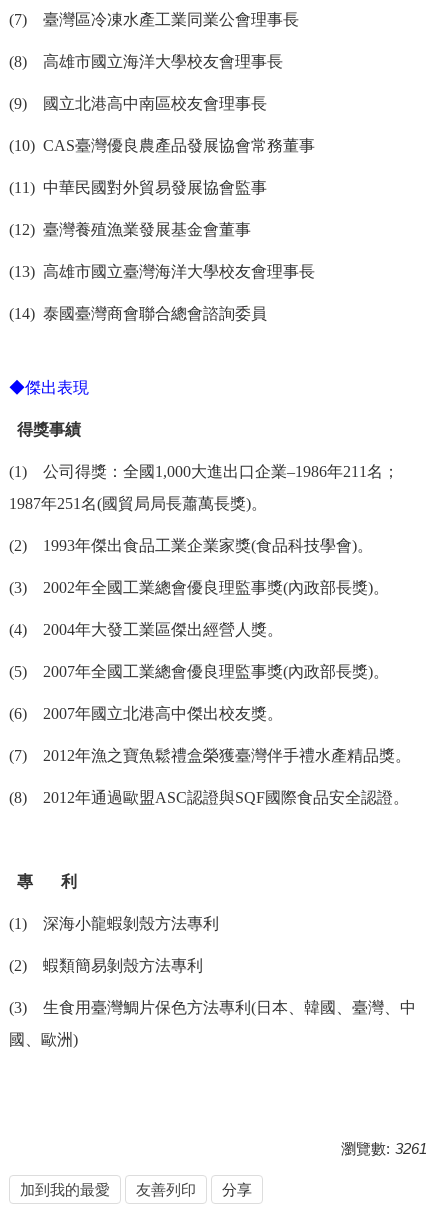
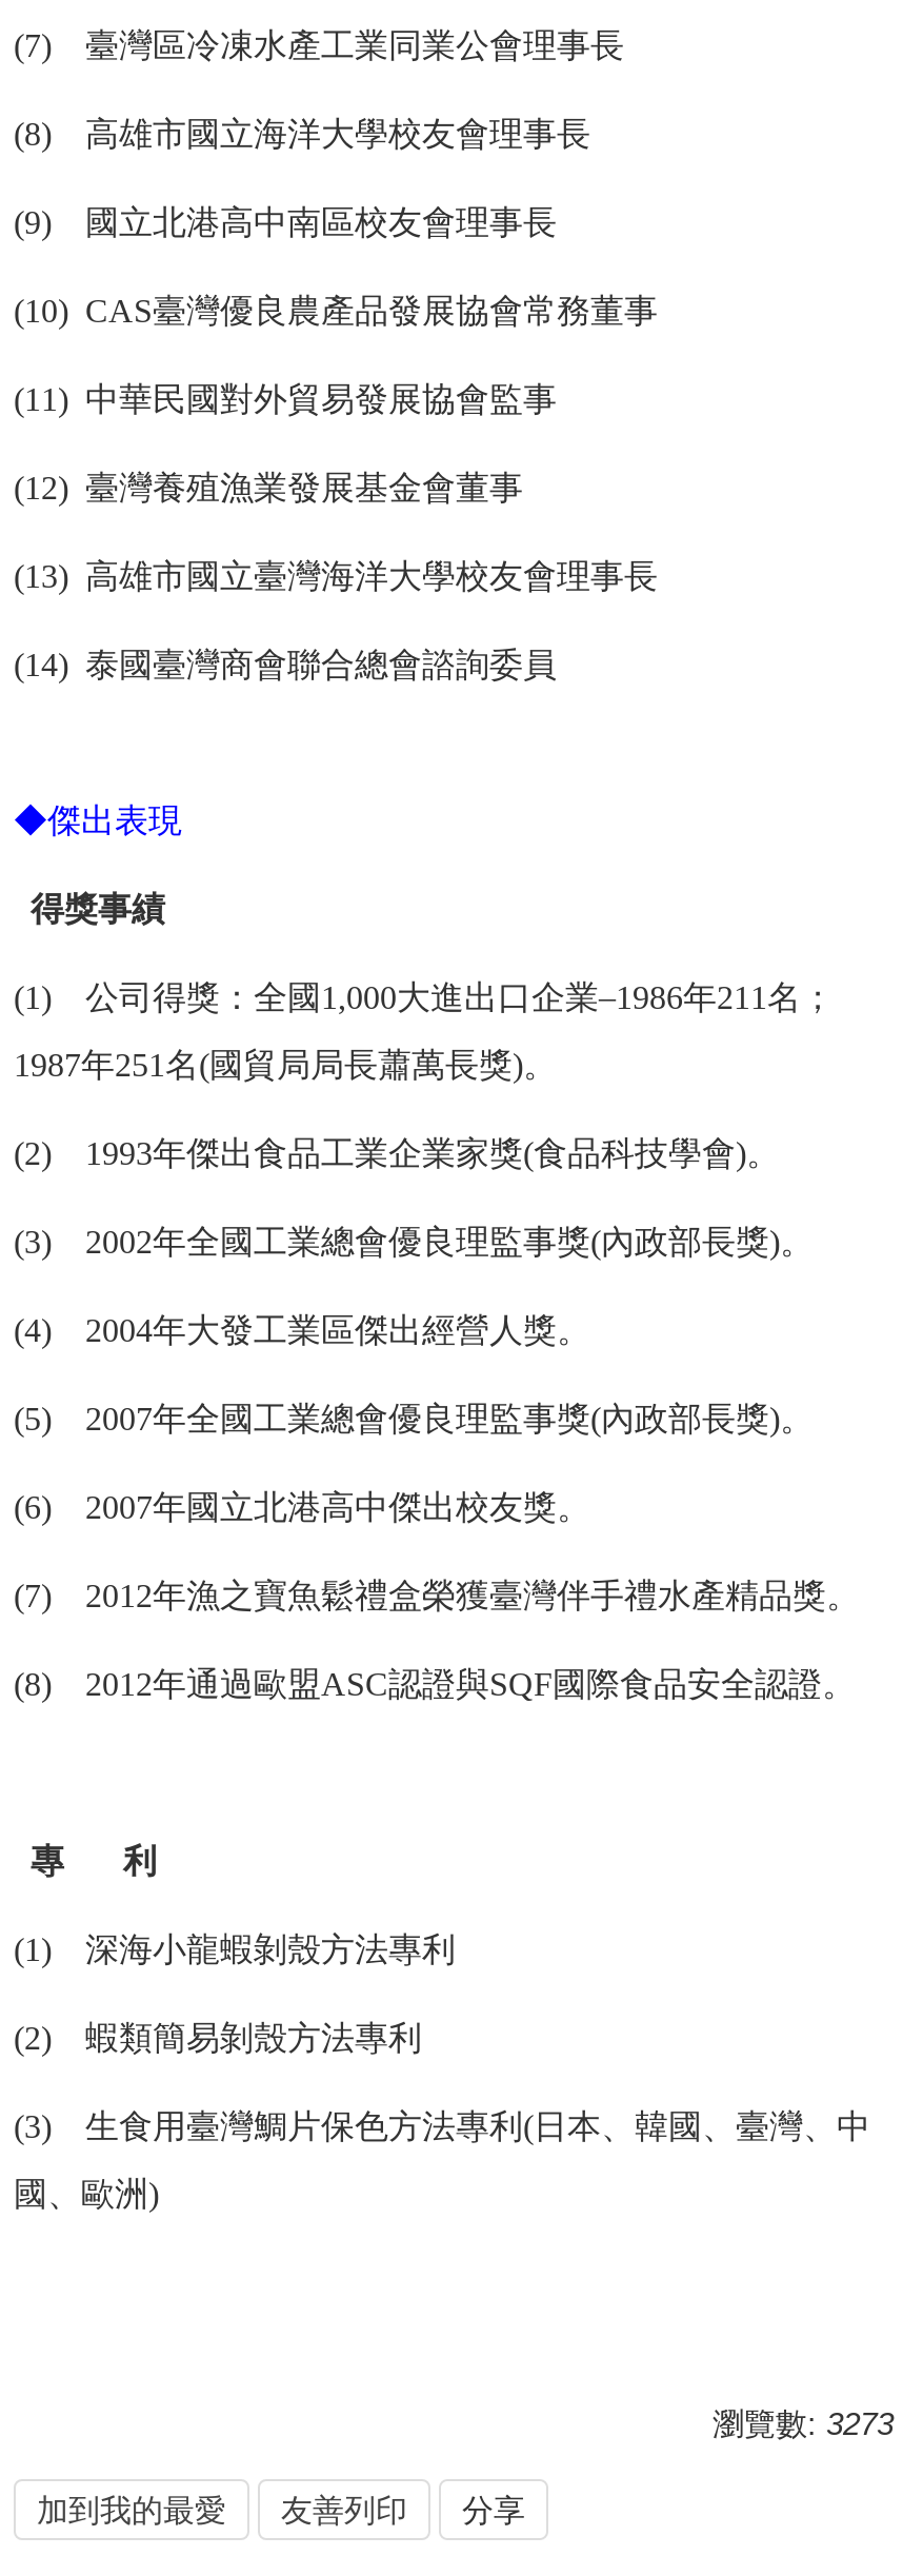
- 瀏覽數: 3261
+ 瀏覽數: 3273
